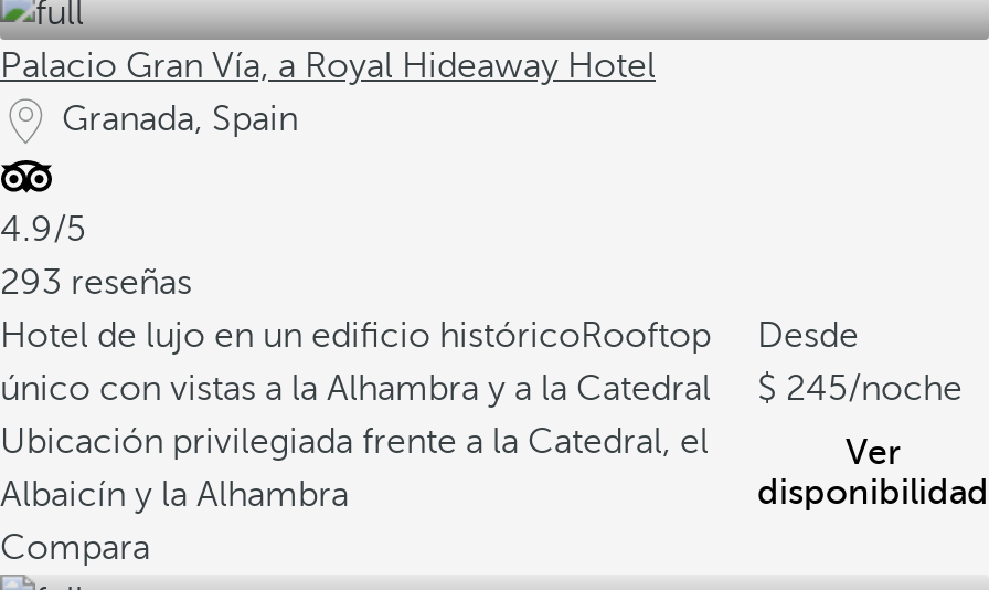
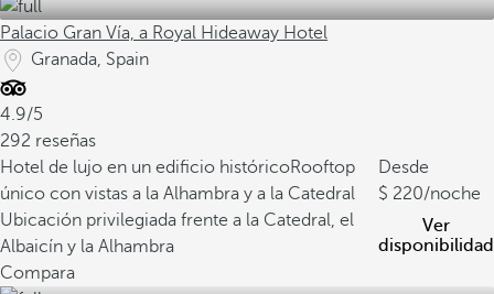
- 293 reseñas
+ 292 reseñas

- único con vistas a la Alhambra y a la Catedral 245/noche
+ único con vistas a la Alhambra y a la Catedral 220/noche
